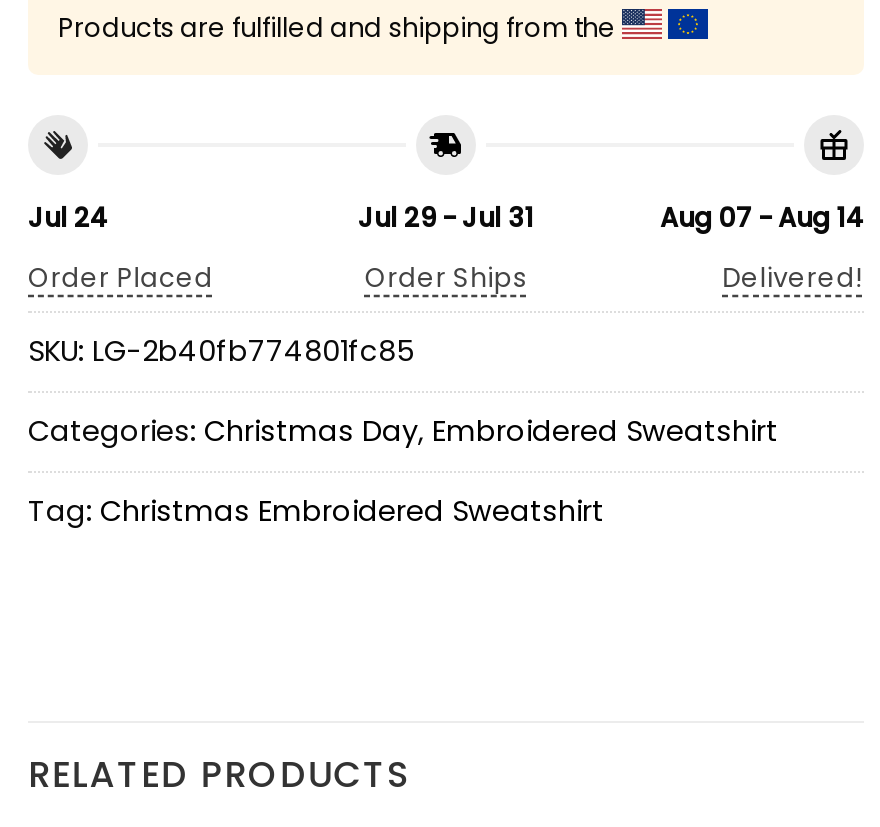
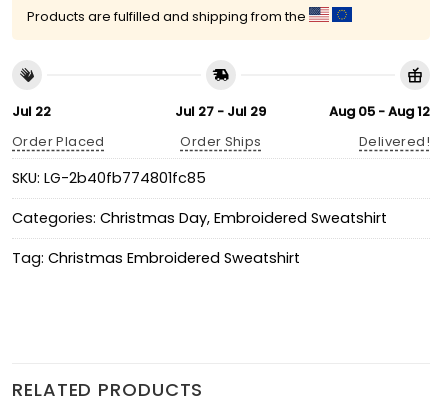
- Jul 24
+ Jul 22

- Jul 29 - Jul 31
+ Jul 27 - Jul 29

- Aug 07 - Aug 14
+ Aug 05 - Aug 12
